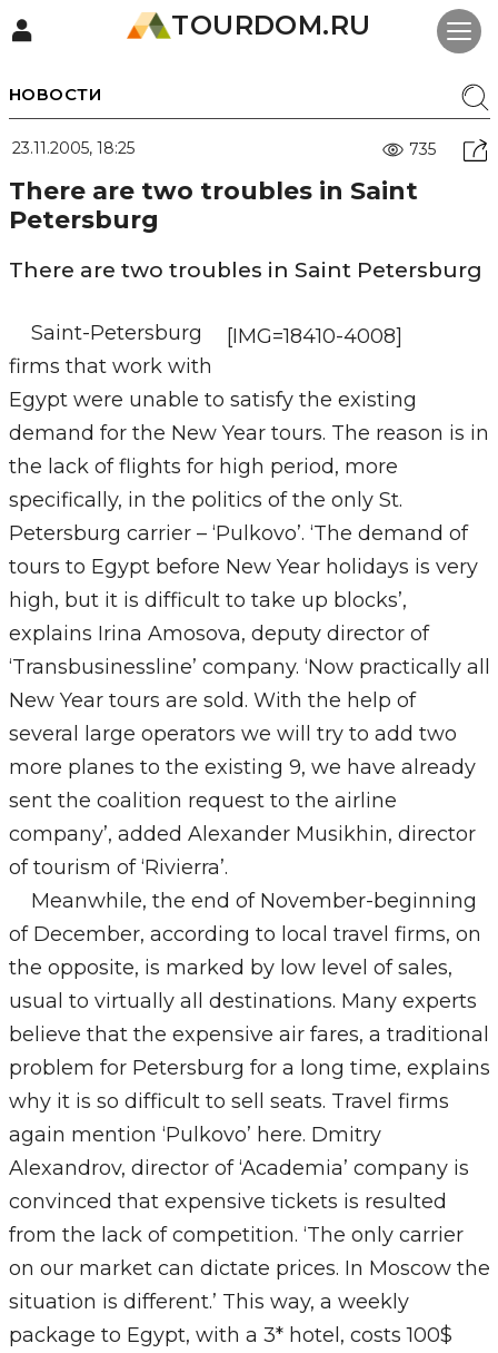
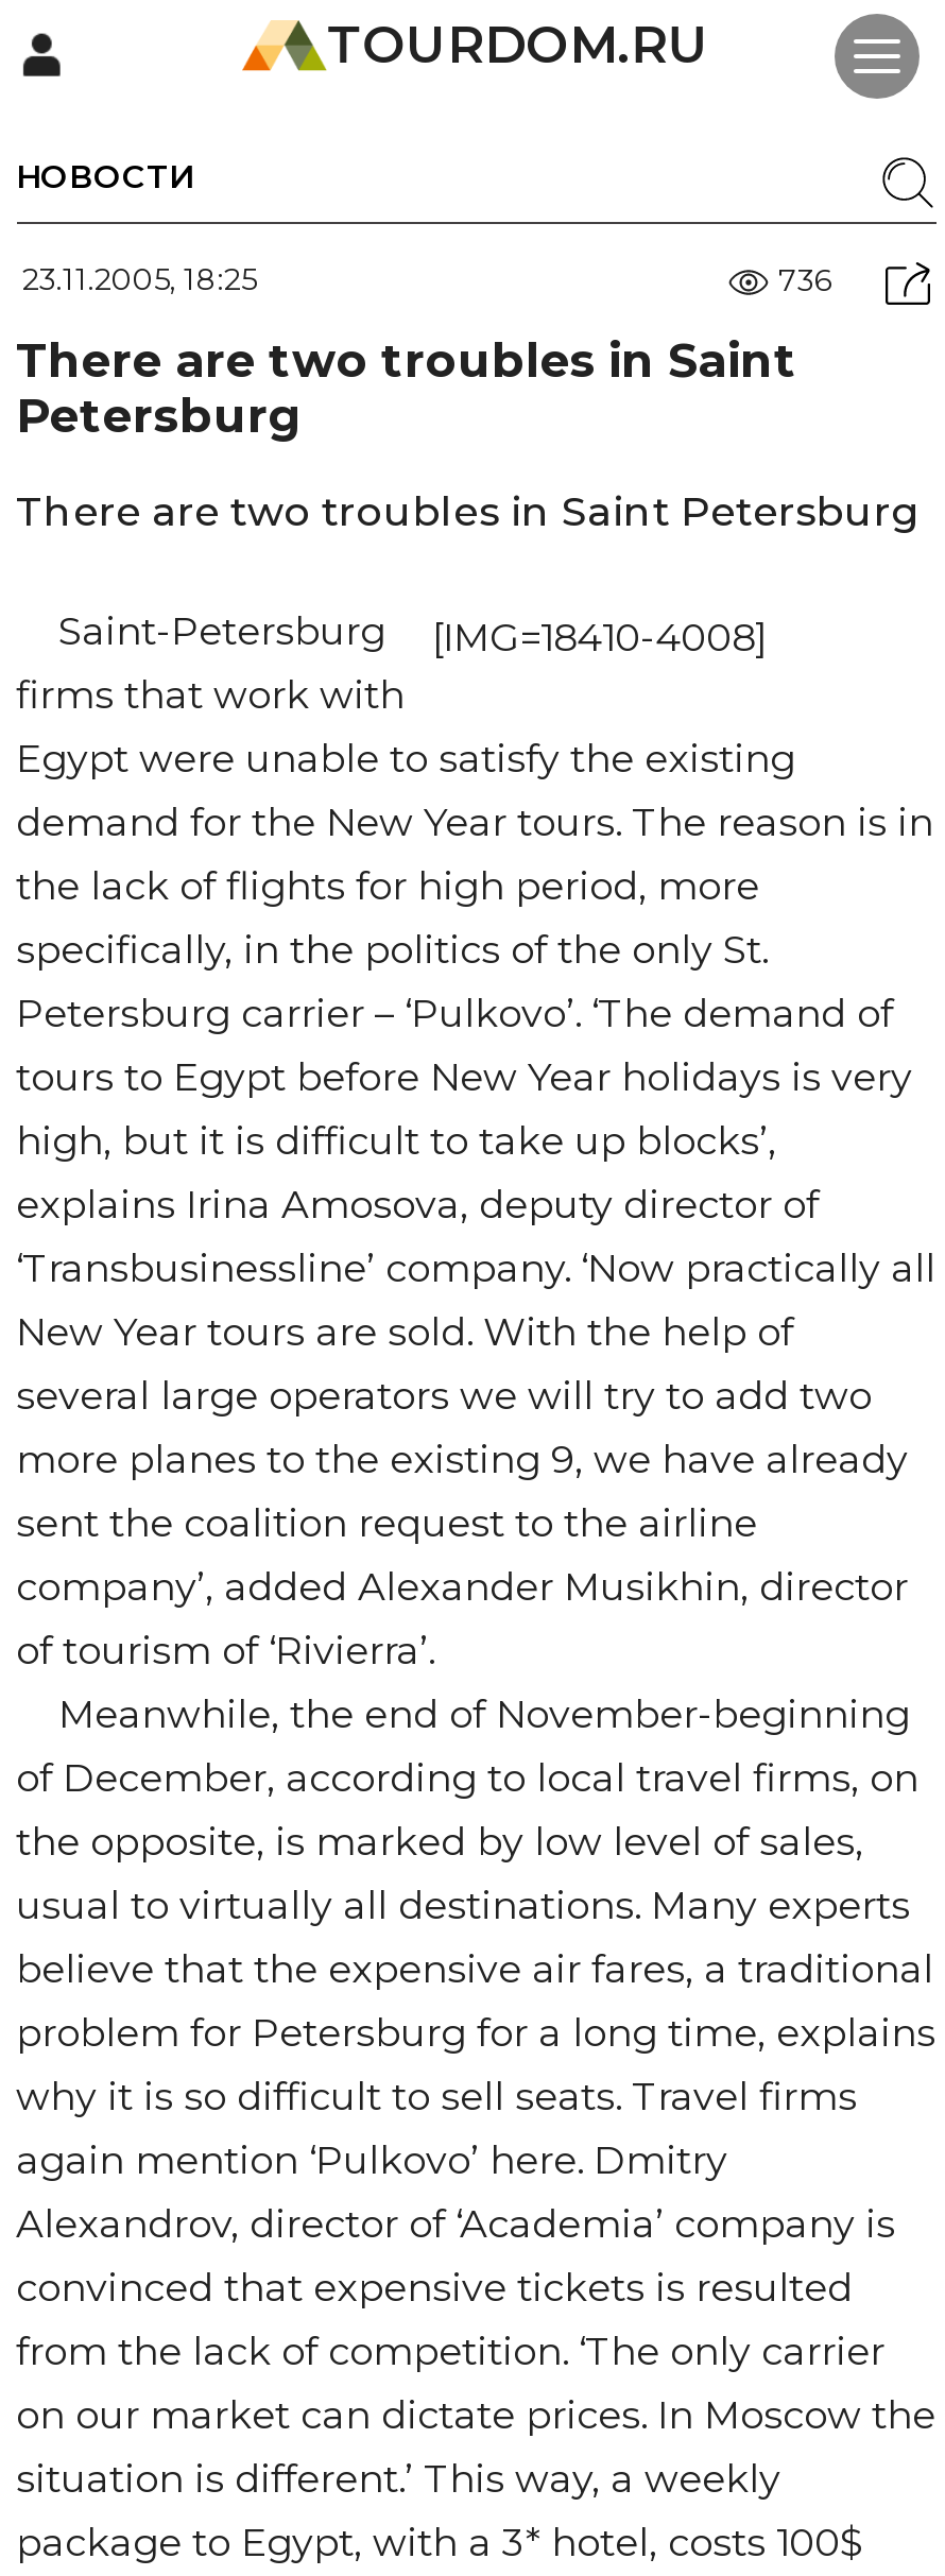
- 735
+ 736
